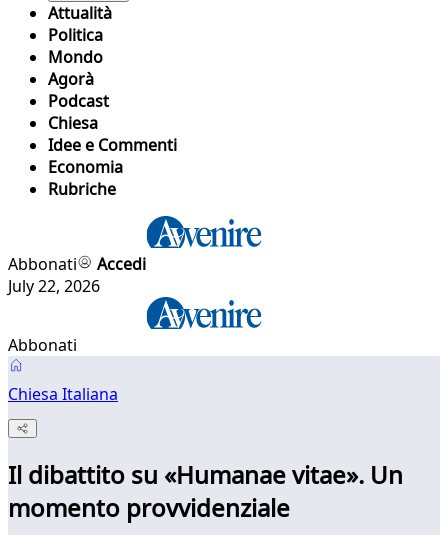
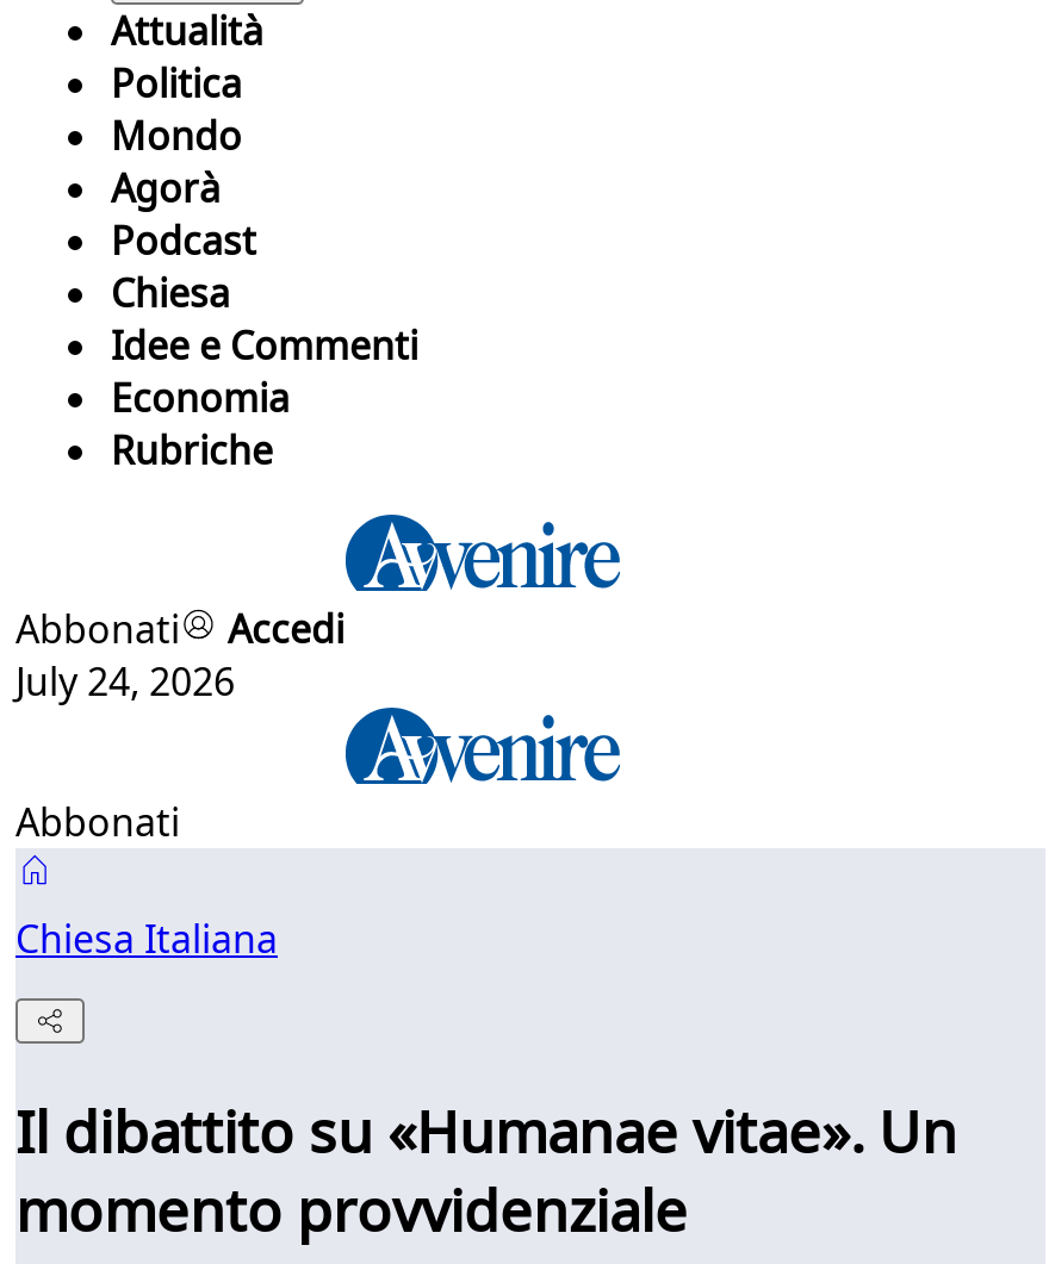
- July 22, 2026
+ July 24, 2026
